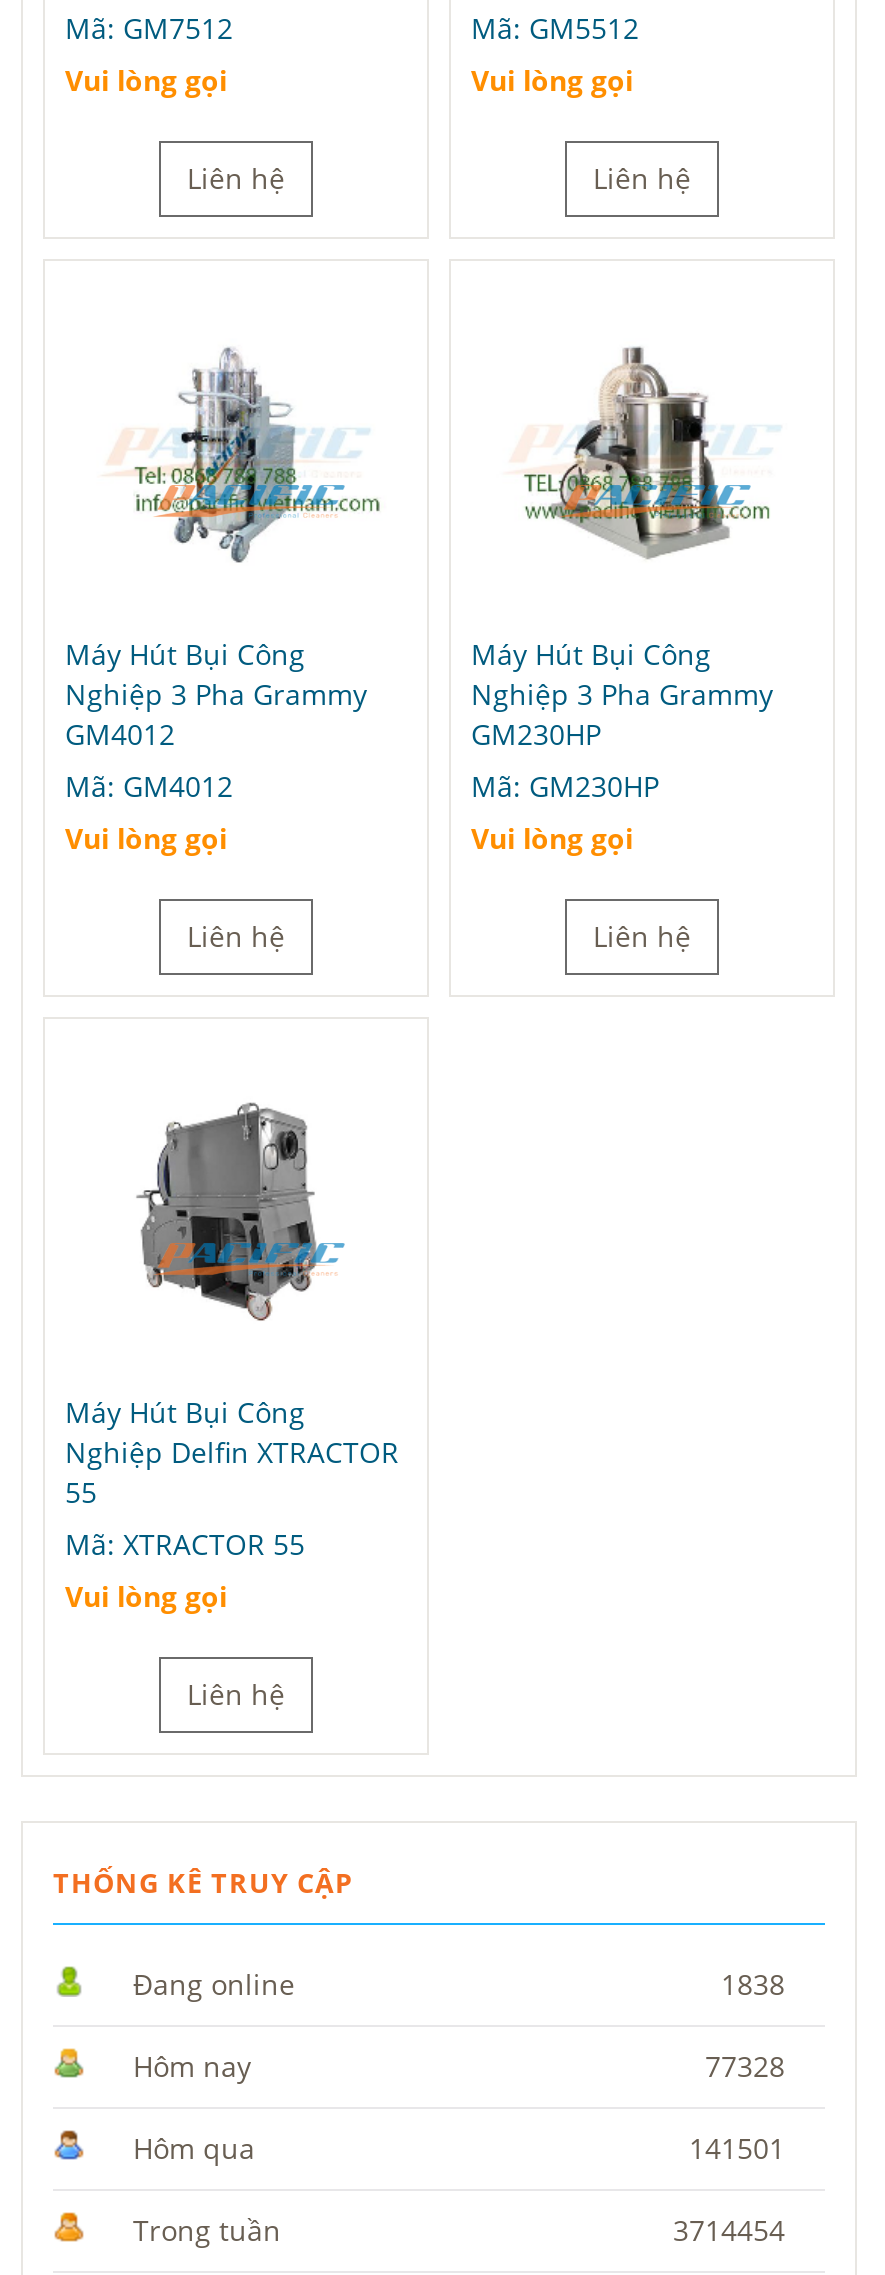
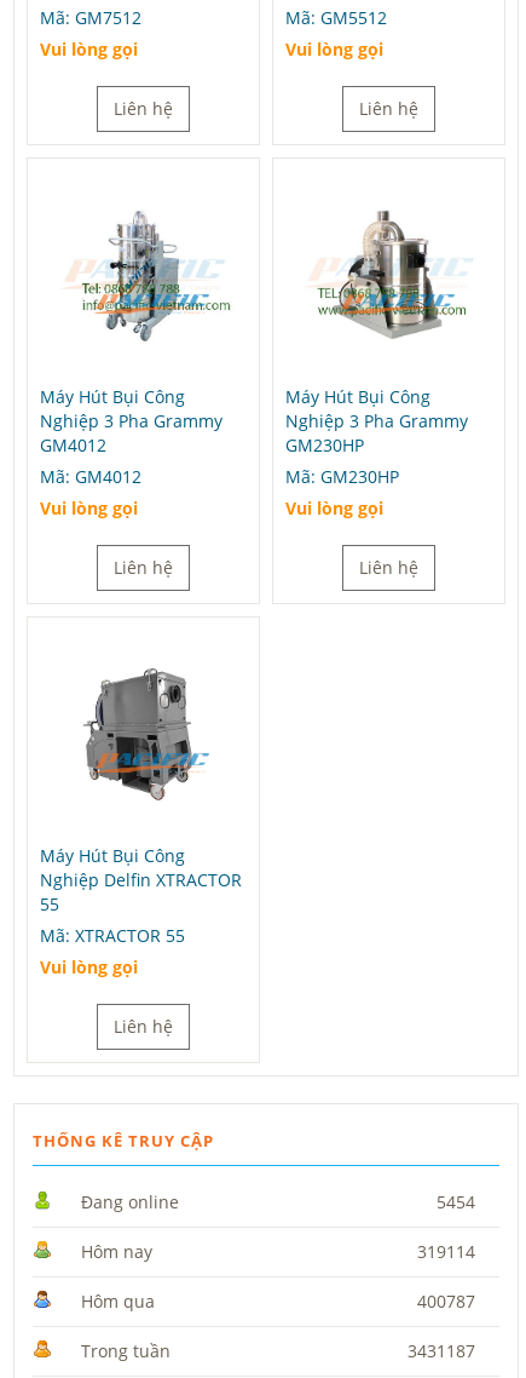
- 1838
+ 5454

- 77328
+ 319114

- 141501
+ 400787

- 3714454
+ 3431187
